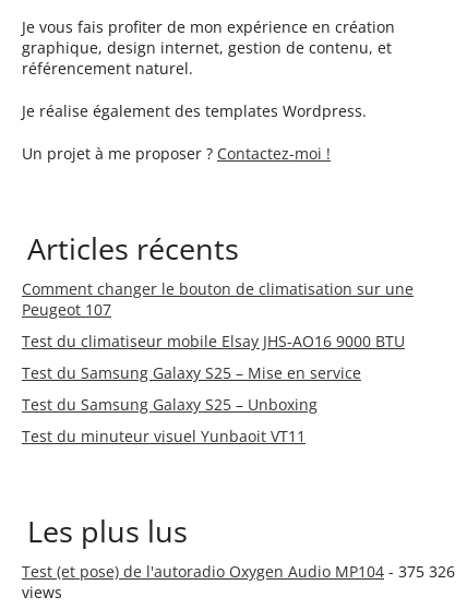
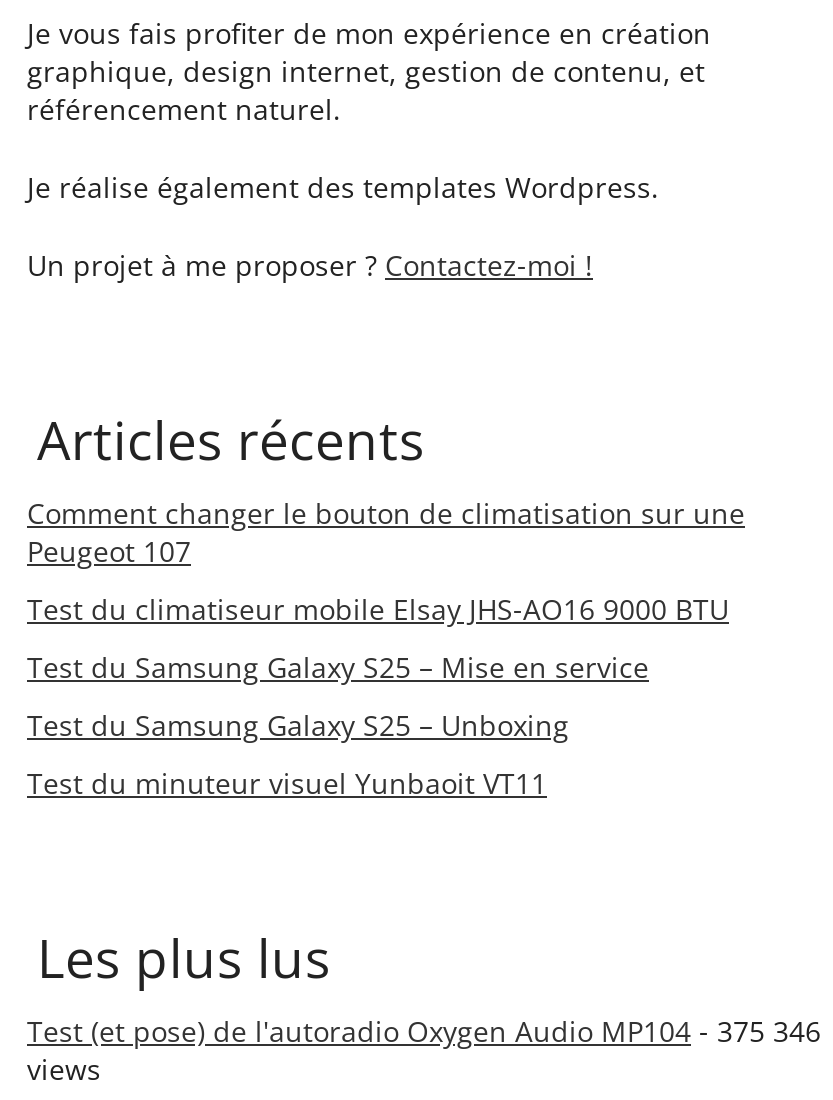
- Test (et pose) de l'autoradio Oxygen Audio MP104 - 375 326
+ Test (et pose) de l'autoradio Oxygen Audio MP104 - 375 346
